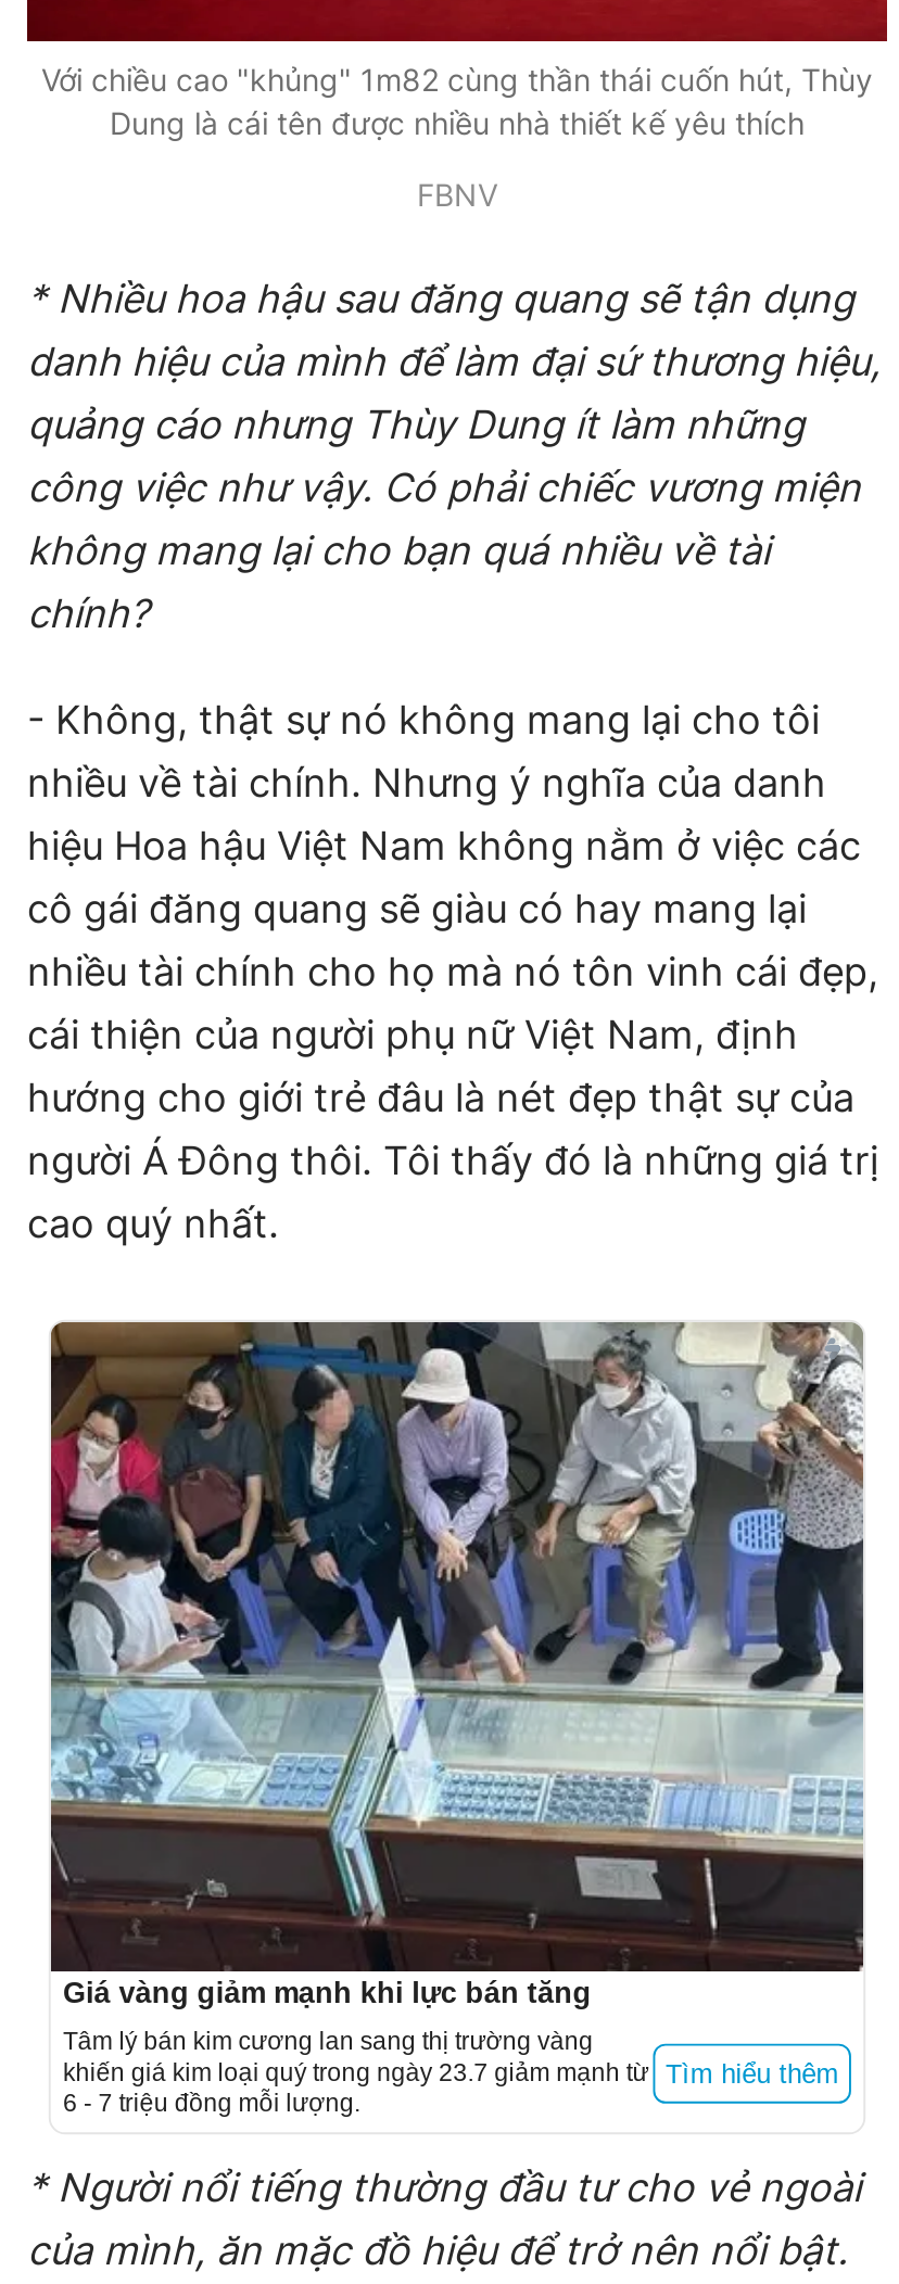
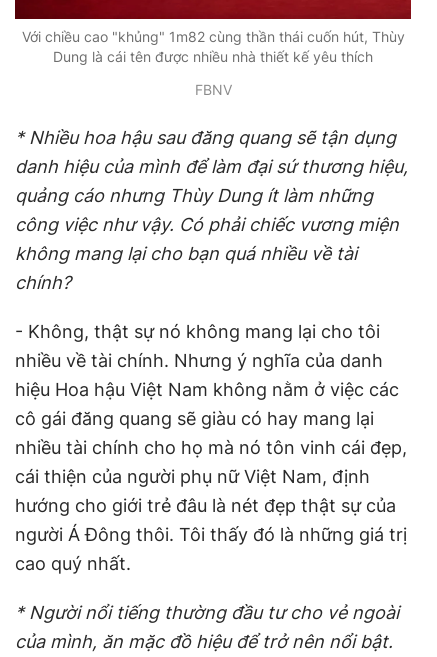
- [image]
- Giá vàng giảm mạnh khi lực bán tăng
- Tâm lý bán kim cương lan sang thị trường vàng
- khiến giá kim loại quý trong ngày 23.7 giảm mạnh từ
- 6 - 7 triệu đồng mỗi lượng.

- Tìm hiểu thêm
